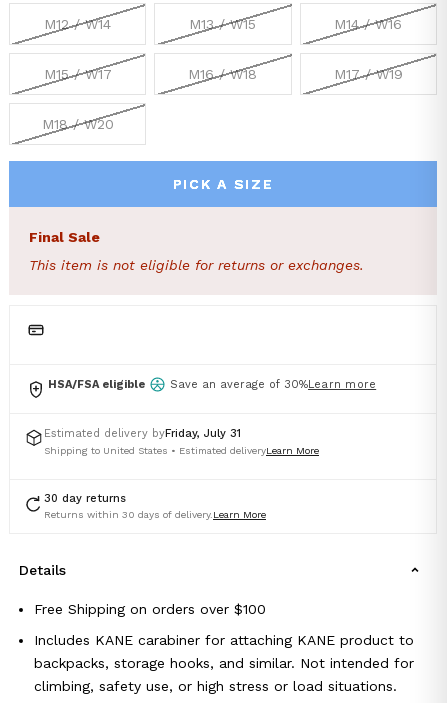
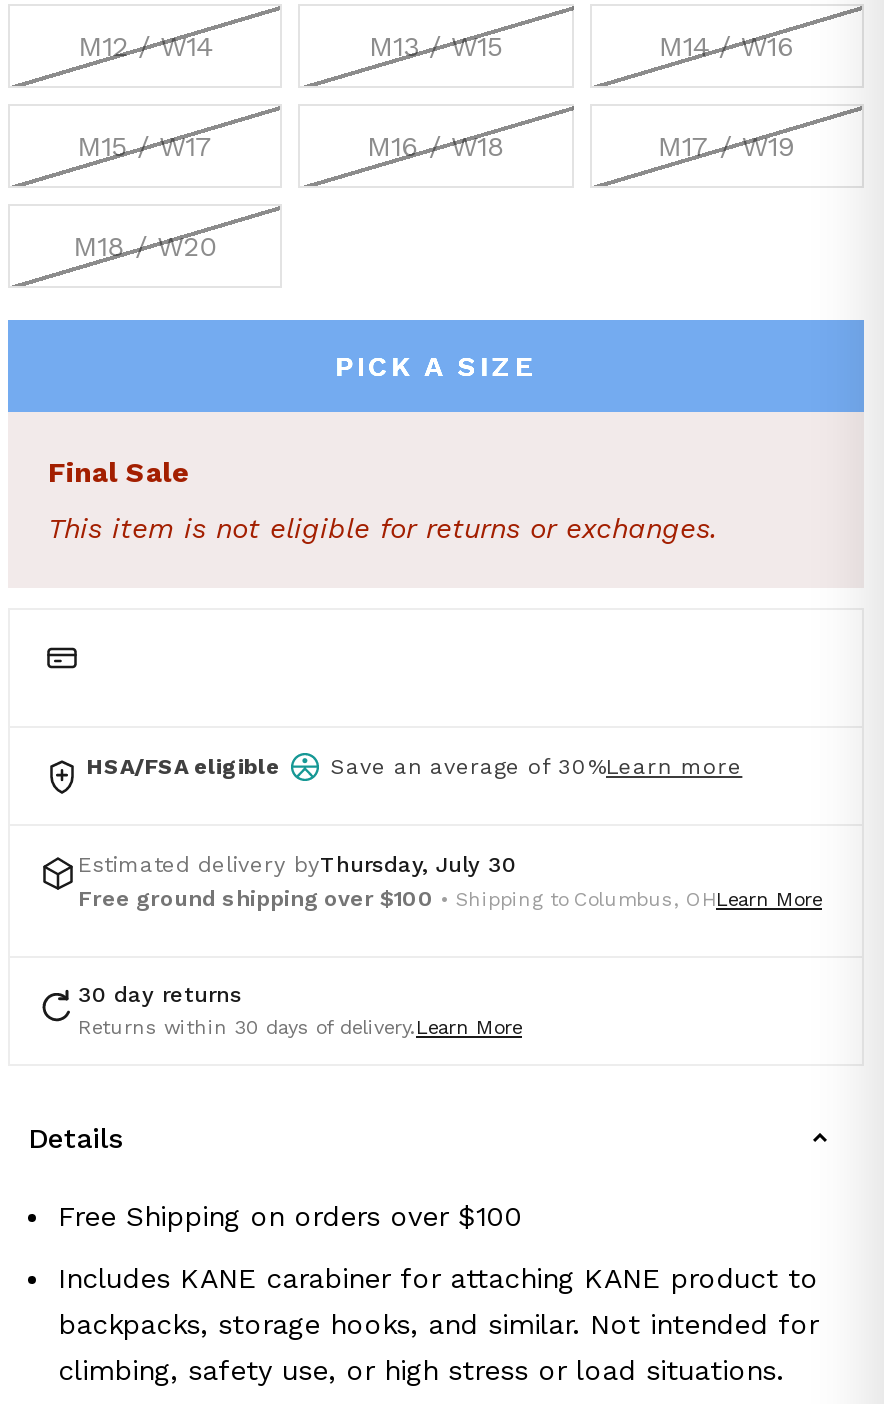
- Estimated delivery byFriday, July 31
- Shipping to United States • Estimated deliveryLearn More
+ Estimated delivery byThursday, July 30
+ Free ground shipping over $100 • Shipping to Columbus, OHLearn More
